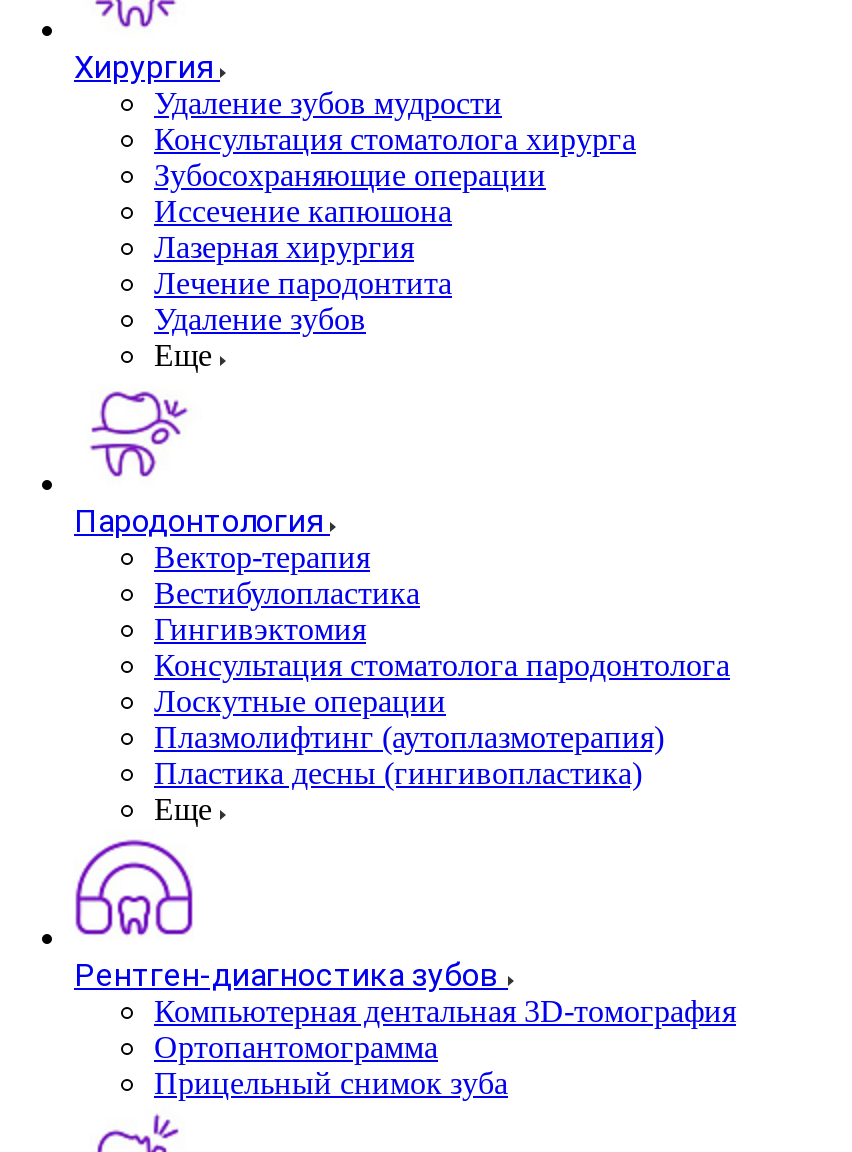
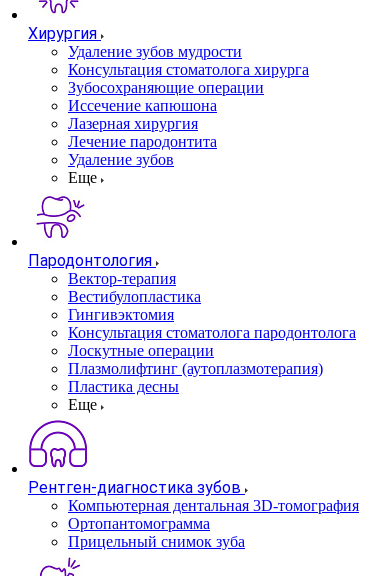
- Пластика десны (гингивопластика)
+ Пластика десны
